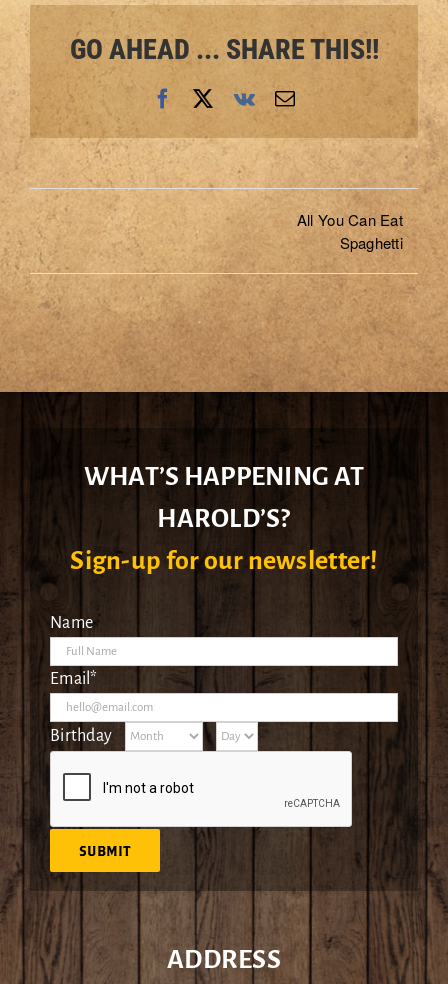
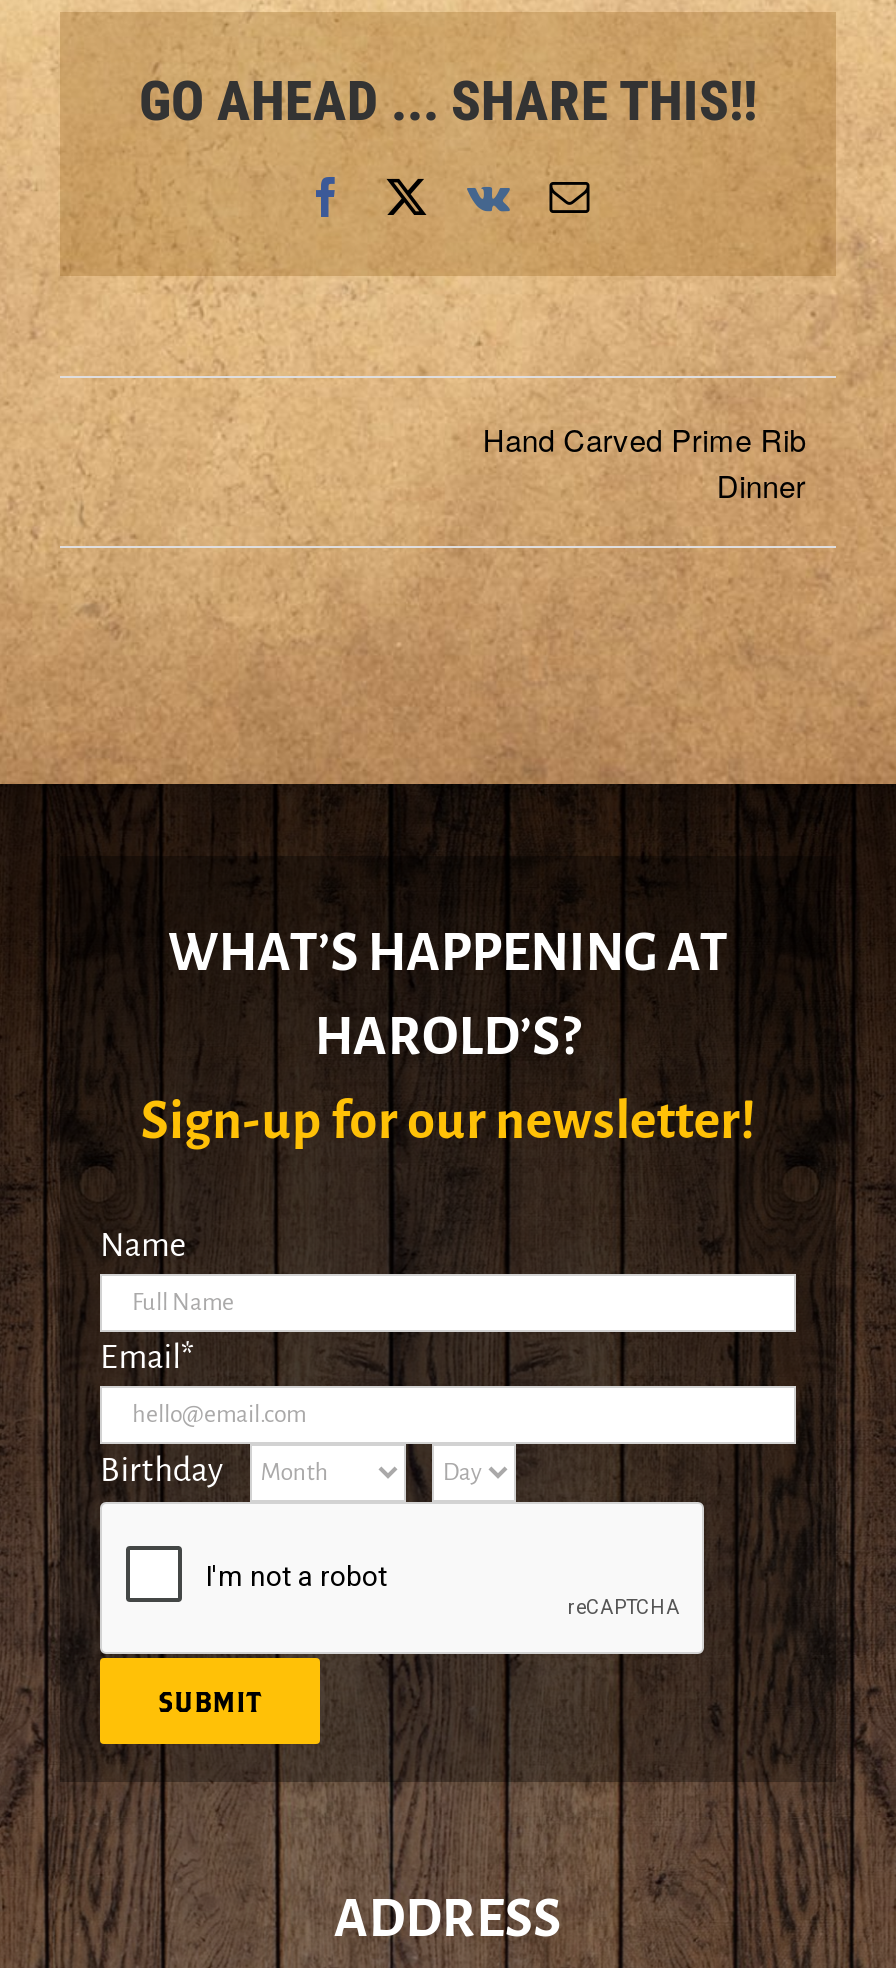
- All You Can Eat
- Spaghetti
+ Hand Carved Prime Rib
+ Dinner
